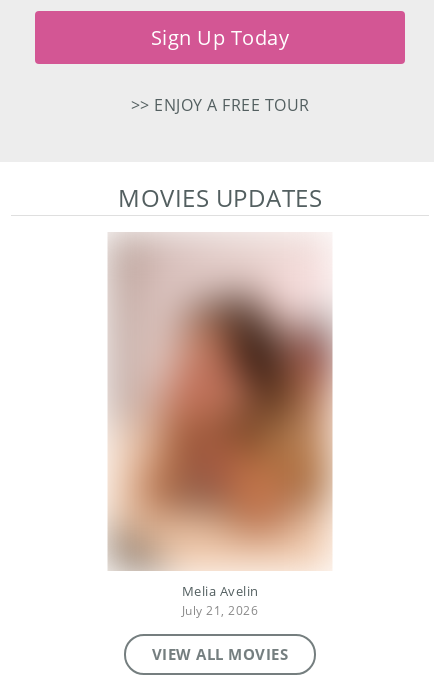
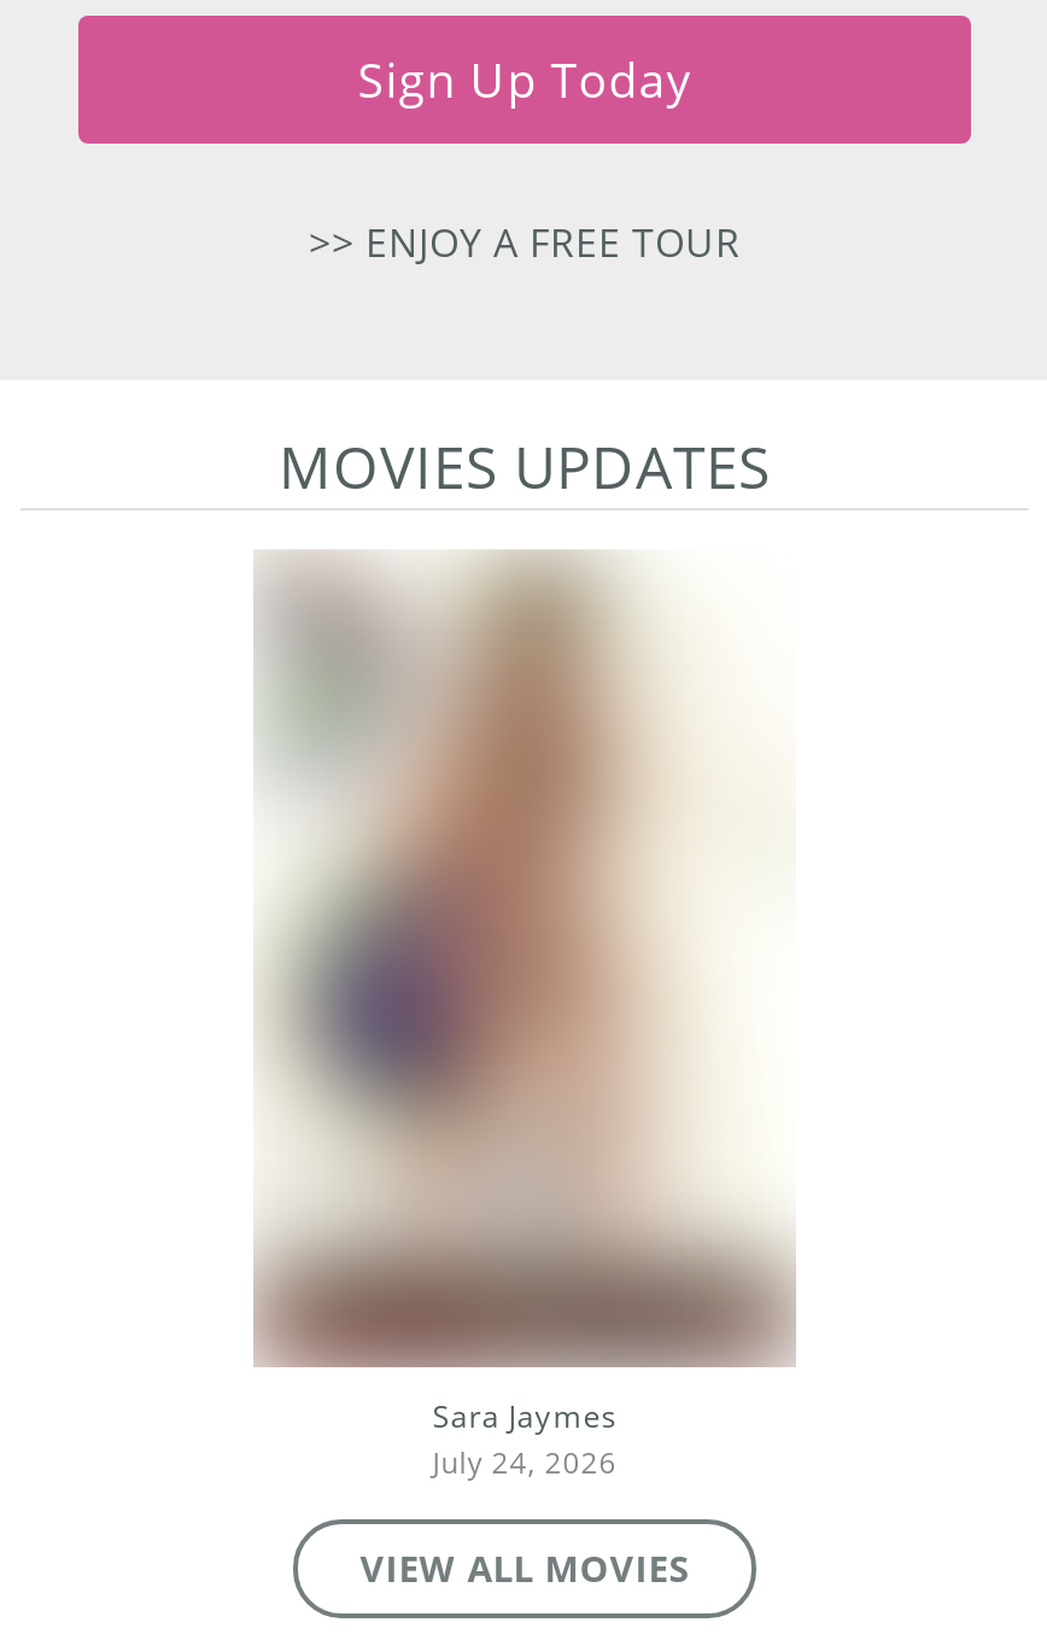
- [image]
- Melia Avelin
- July 21, 2026
+ [image]
+ Sara Jaymes
+ July 24, 2026
